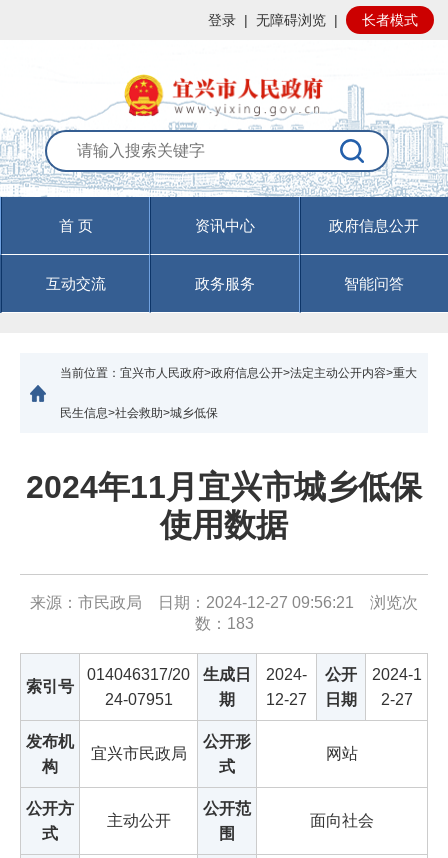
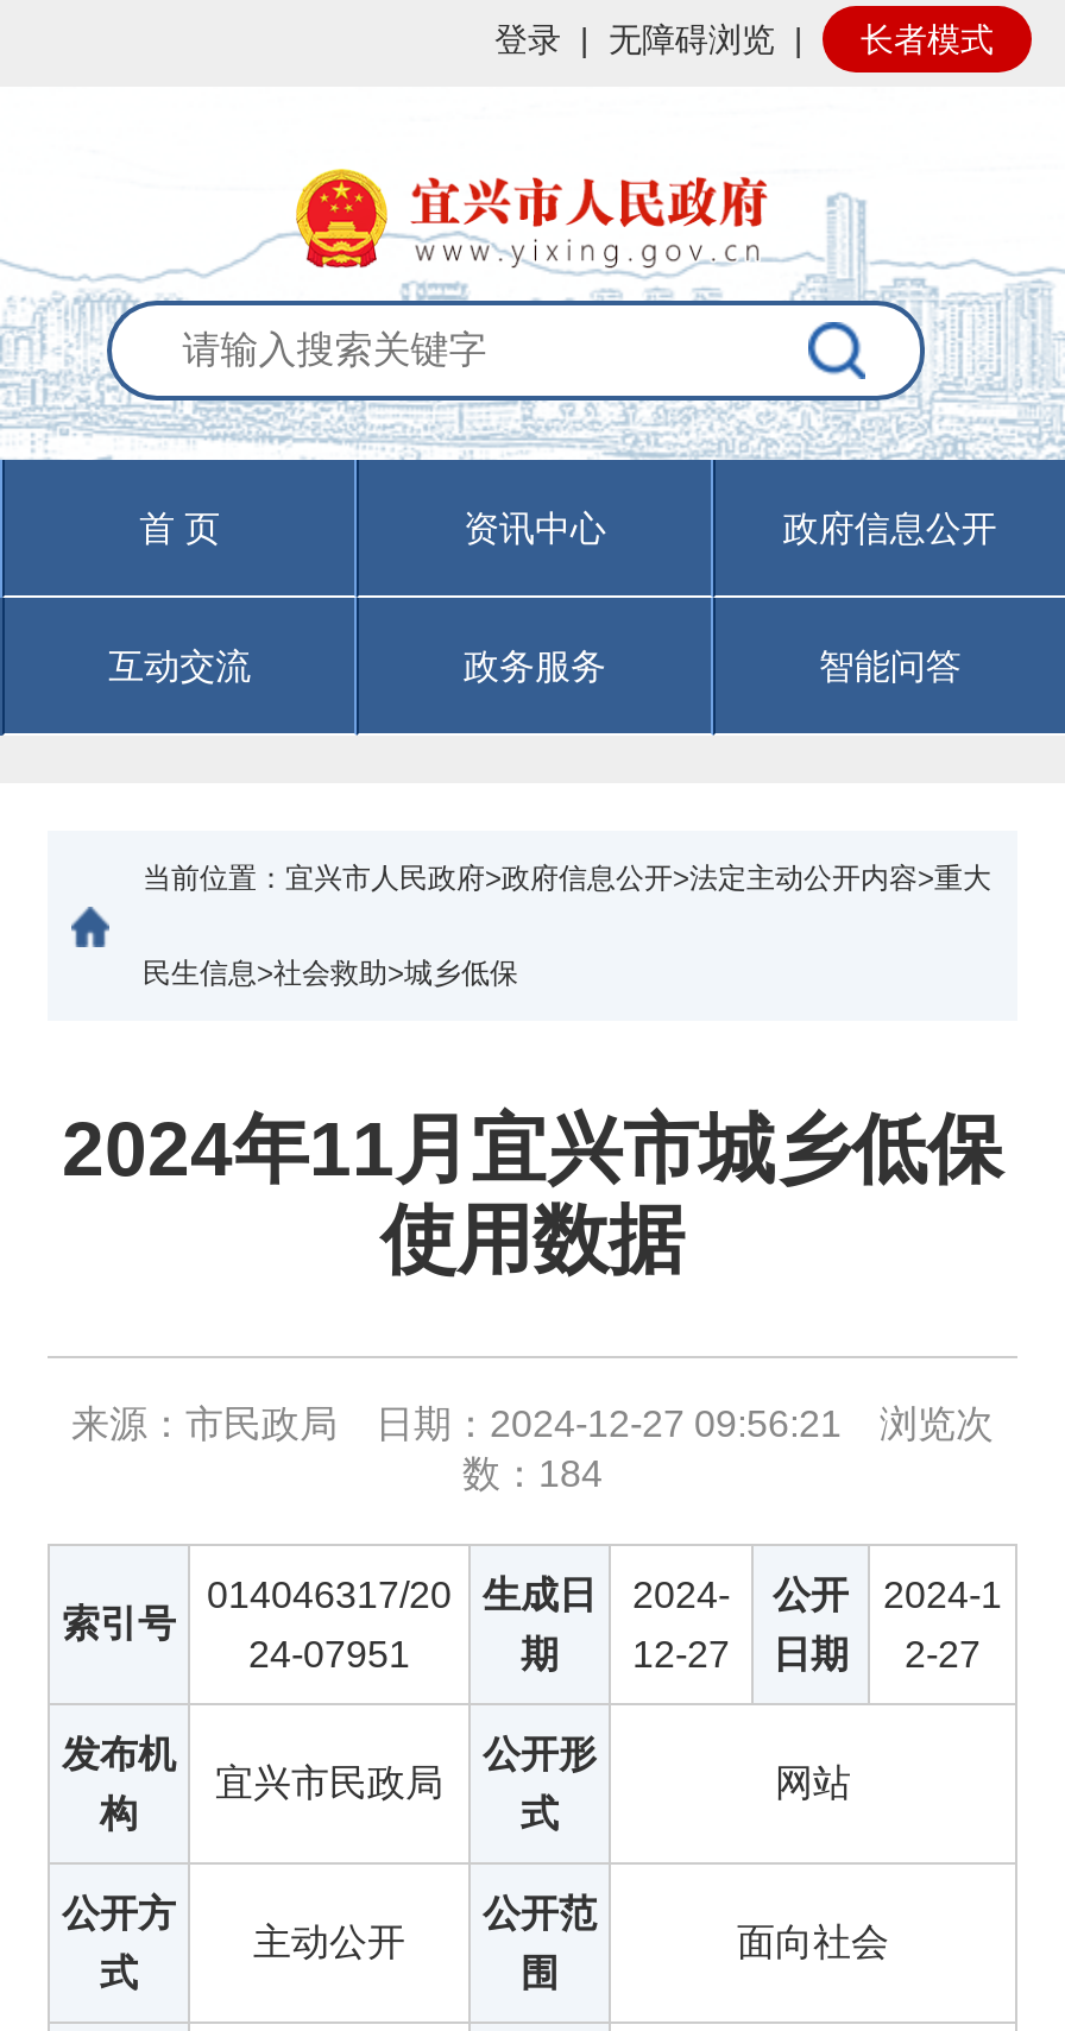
- 数：183
+ 数：184
